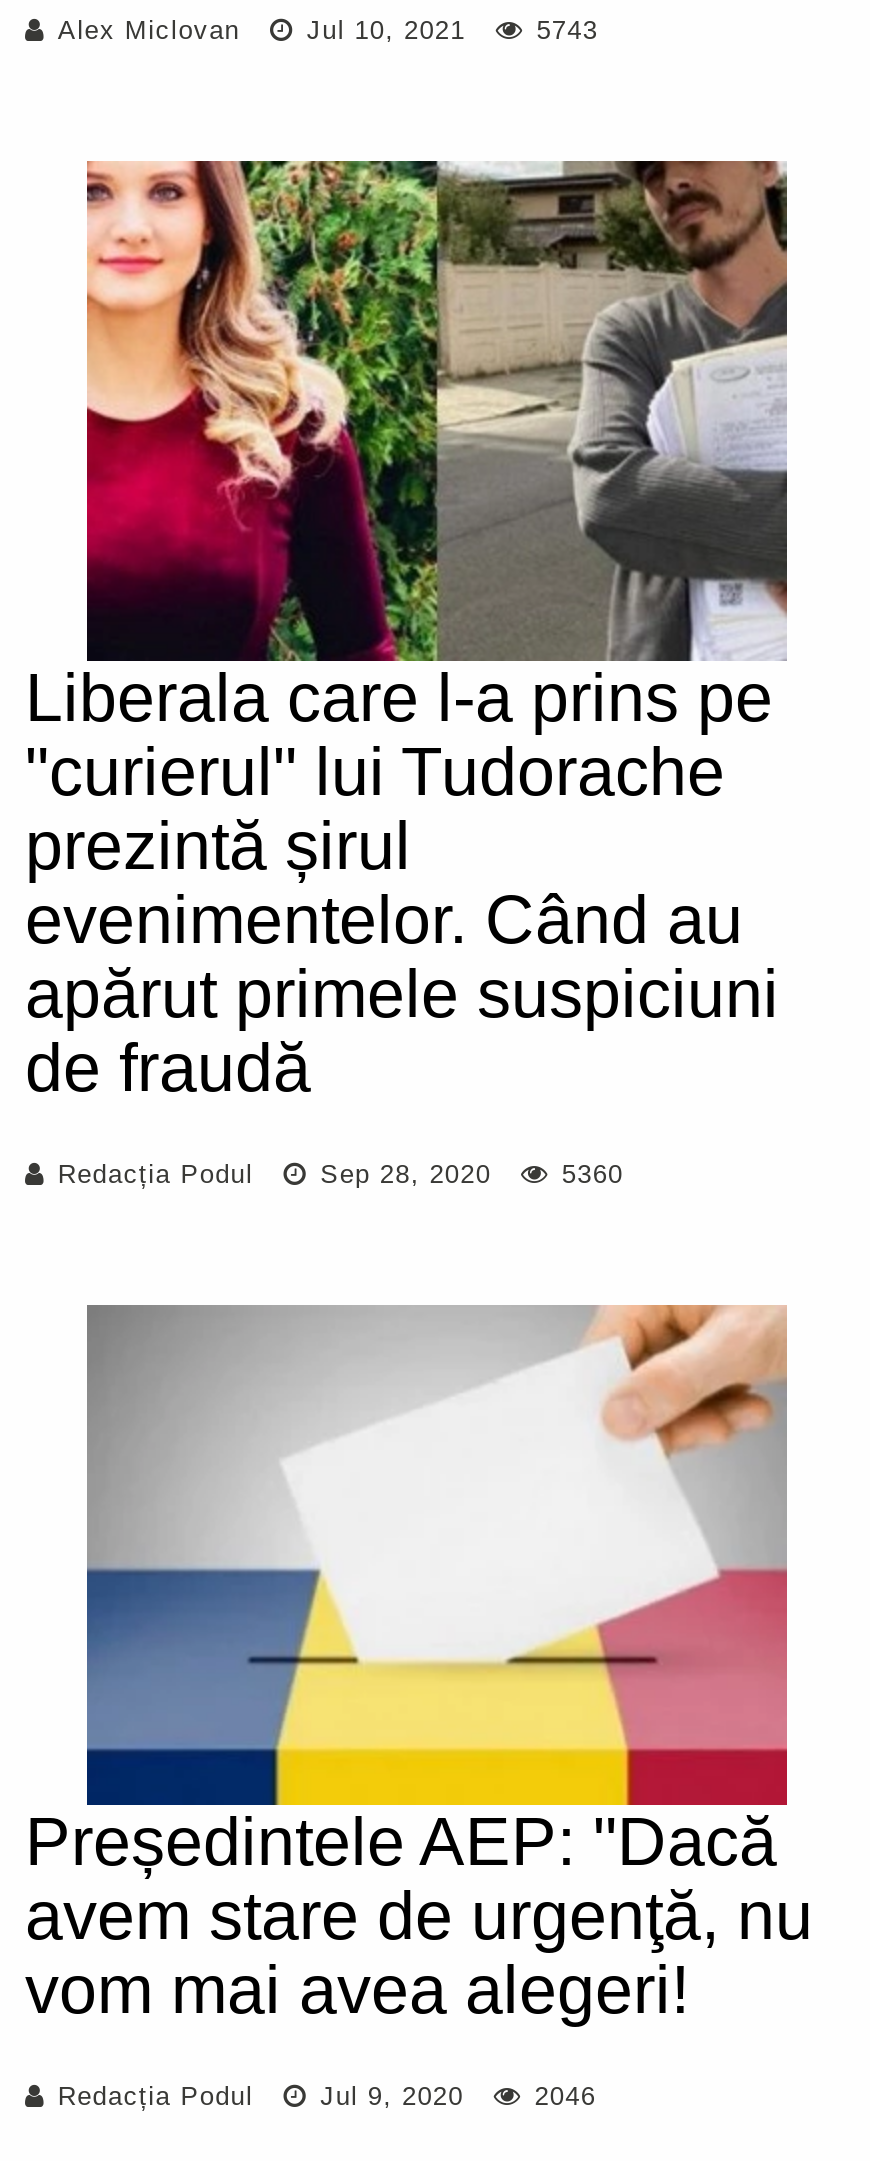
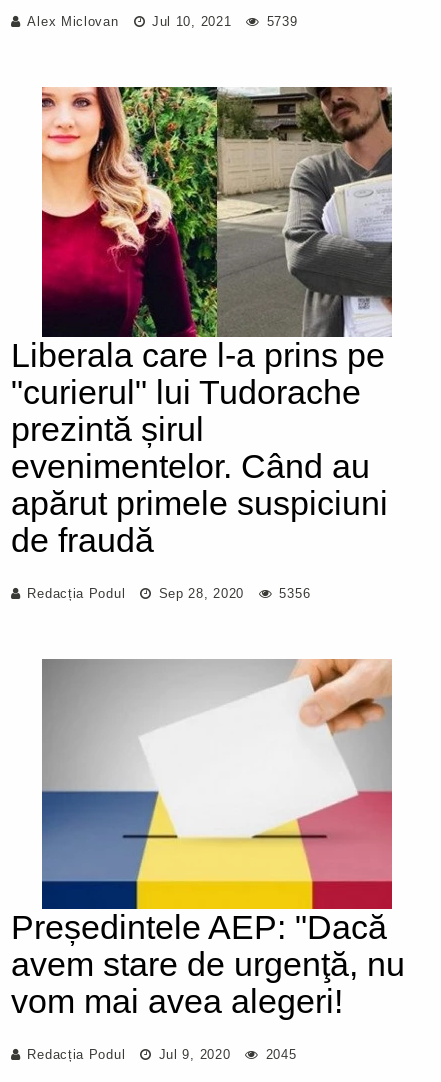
- 5743
+ 5739

- 5360
+ 5356

- 2046
+ 2045
